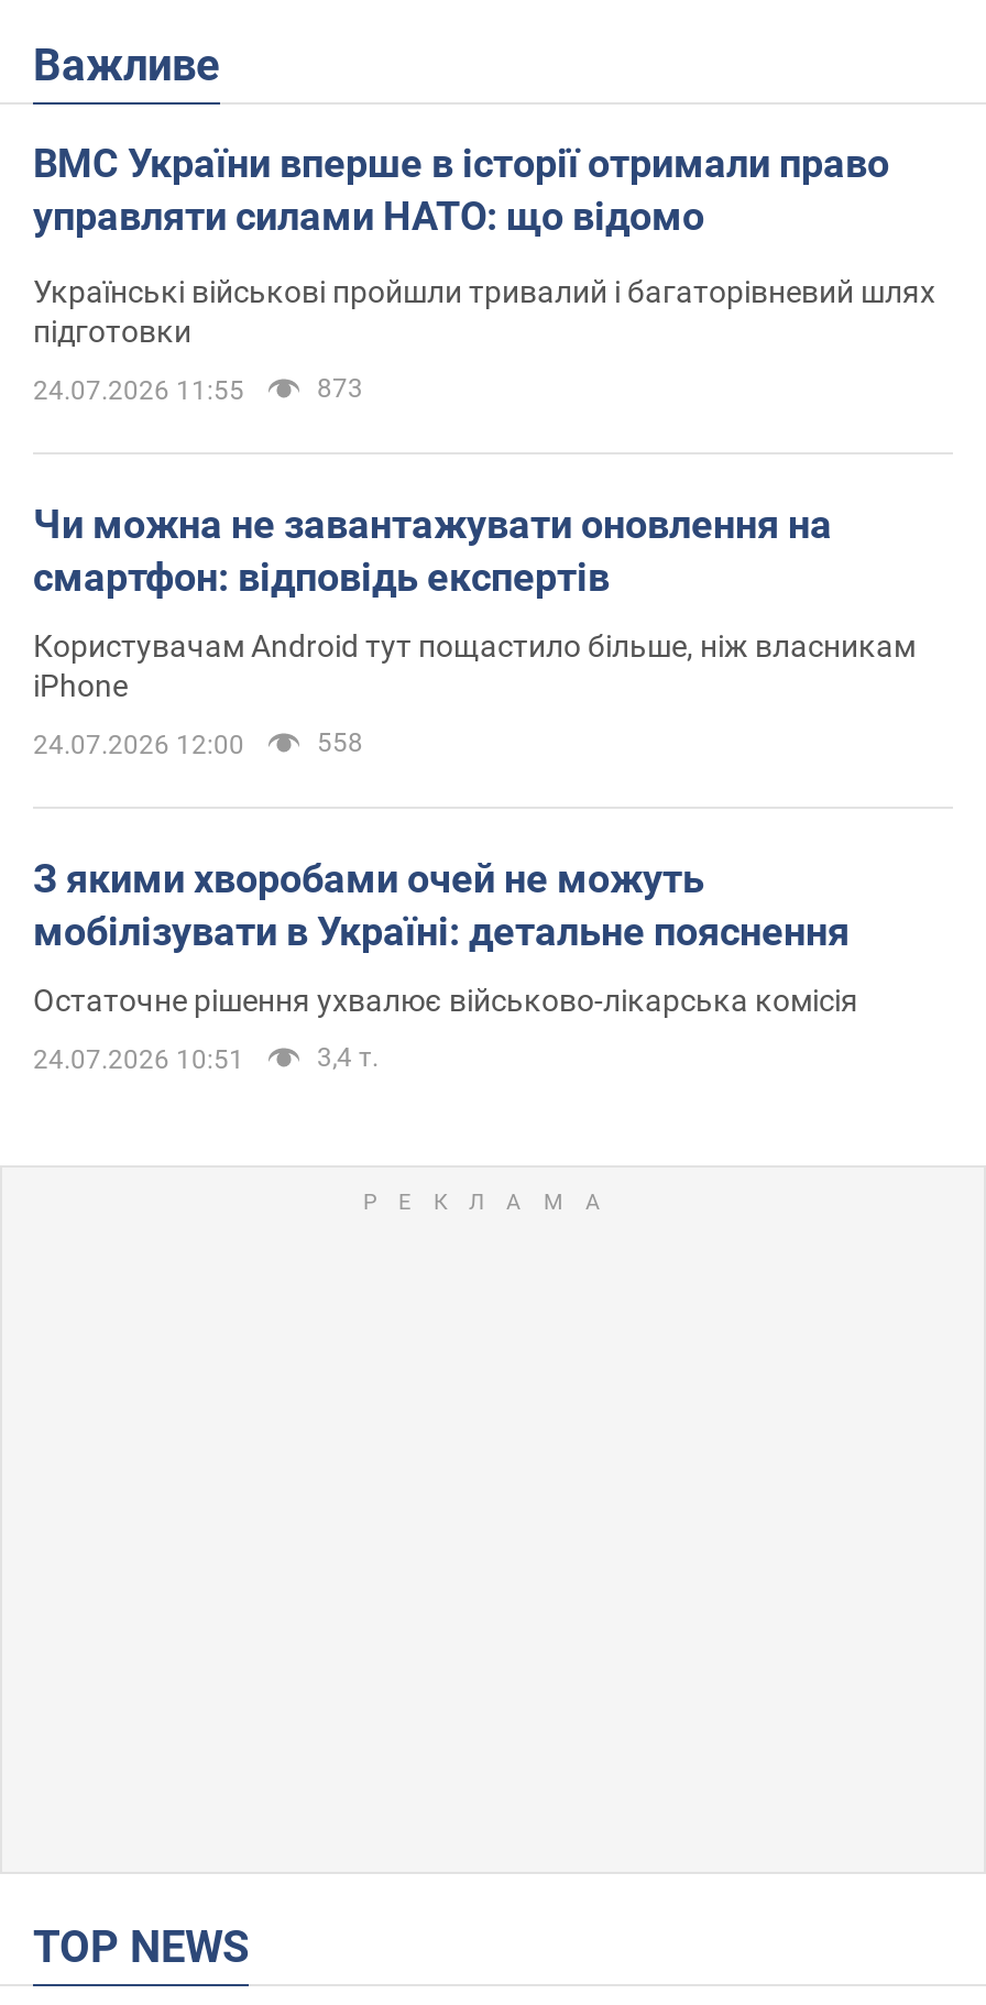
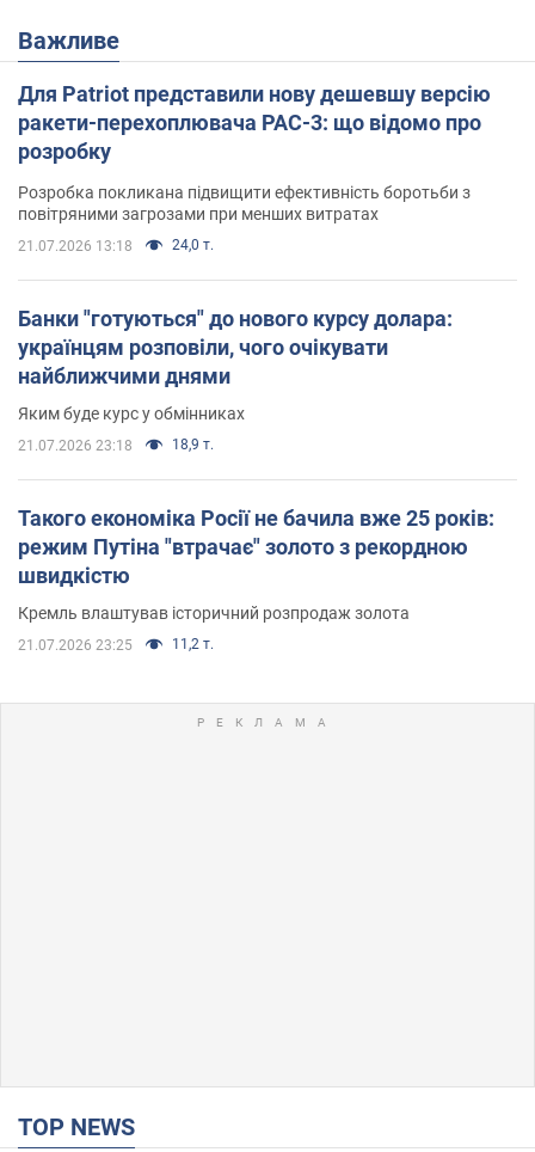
- ВМС України вперше в історії отримали право
- управляти силами НАТО: що відомо
+ Для Patriot представили нову дешевшу версію
+ ракети-перехоплювача PAC-3: що відомо про
+ розробку

- Українські військові пройшли тривалий і багаторівневий шлях
- підготовки
+ Розробка покликана підвищити ефективність боротьби з
+ повітряними загрозами при менших витратах

- 24.07.2026 11:55
- 873
+ 21.07.2026 13:18
+ 24,0 т.

- Чи можна не завантажувати оновлення на
- смартфон: відповідь експертів
+ Банки "готуються" до нового курсу долара:
+ українцям розповіли, чого очікувати
+ найближчими днями

- Користувачам Android тут пощастило більше, ніж власникам
- iPhone
+ Яким буде курс у обмінниках

- 24.07.2026 12:00
- 558
+ 21.07.2026 23:18
+ 18,9 т.

- З якими хворобами очей не можуть
- мобілізувати в Україні: детальне пояснення
+ Такого економіка Росії не бачила вже 25 років:
+ режим Путіна "втрачає" золото з рекордною
+ швидкістю

- Остаточне рішення ухвалює військово-лікарська комісія
+ Кремль влаштував історичний розпродаж золота

- 24.07.2026 10:51
- 3,4 т.
+ 21.07.2026 23:25
+ 11,2 т.
